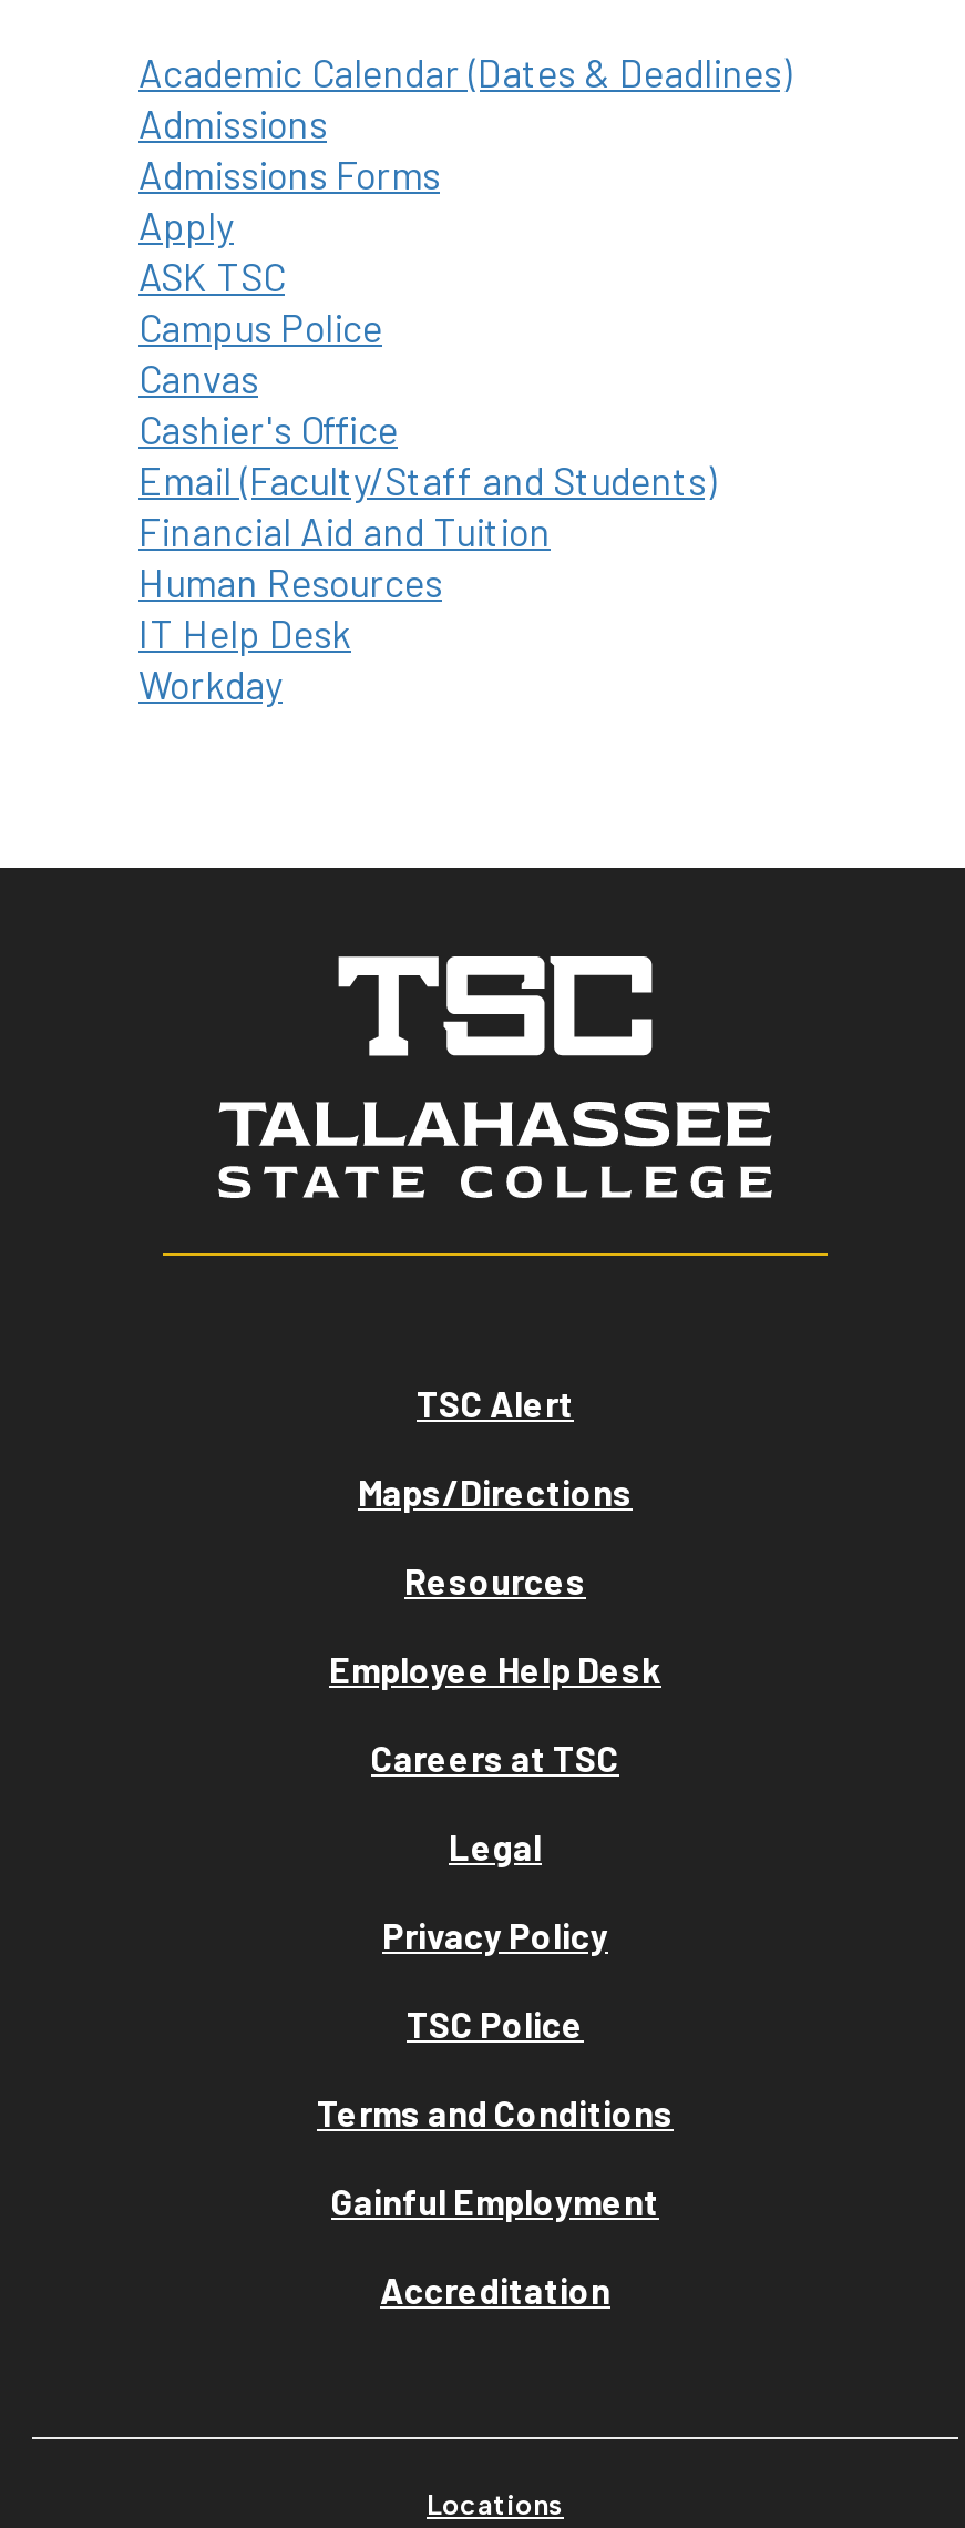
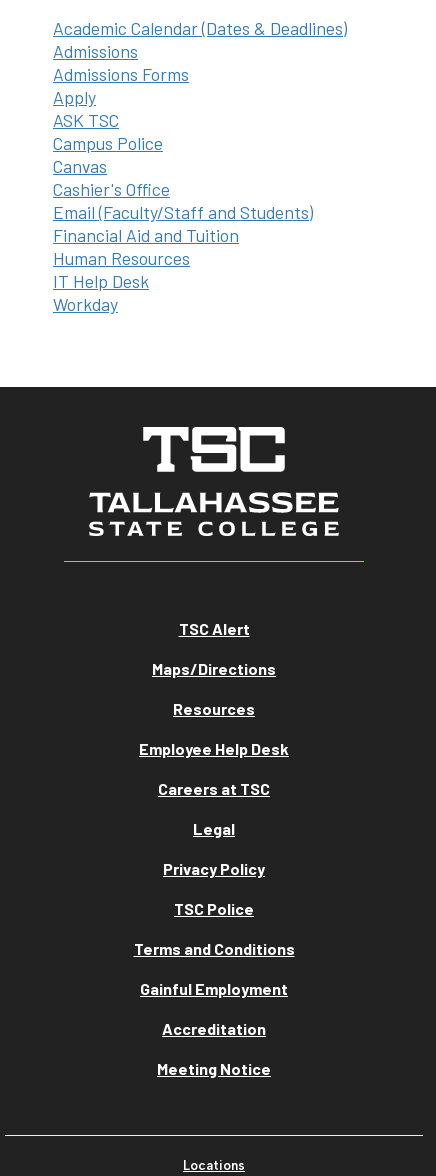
+ Meeting Notice
